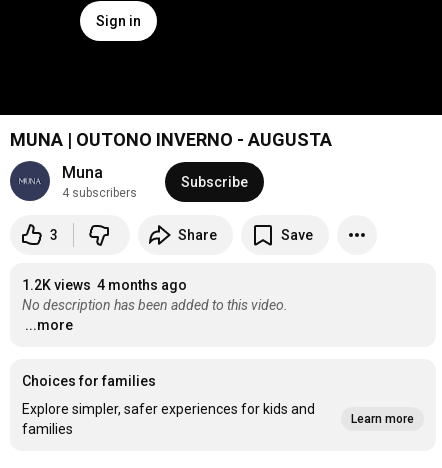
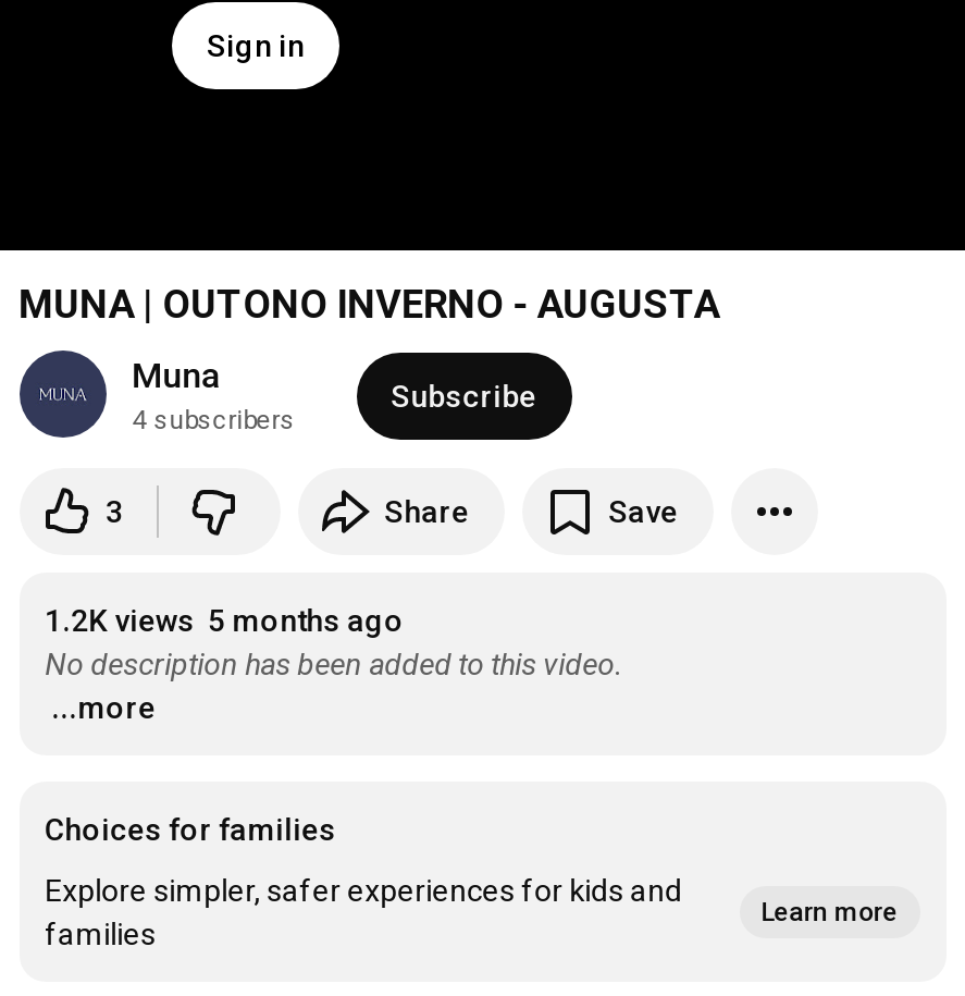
- 1.2K views 4 months ago
+ 1.2K views 5 months ago
